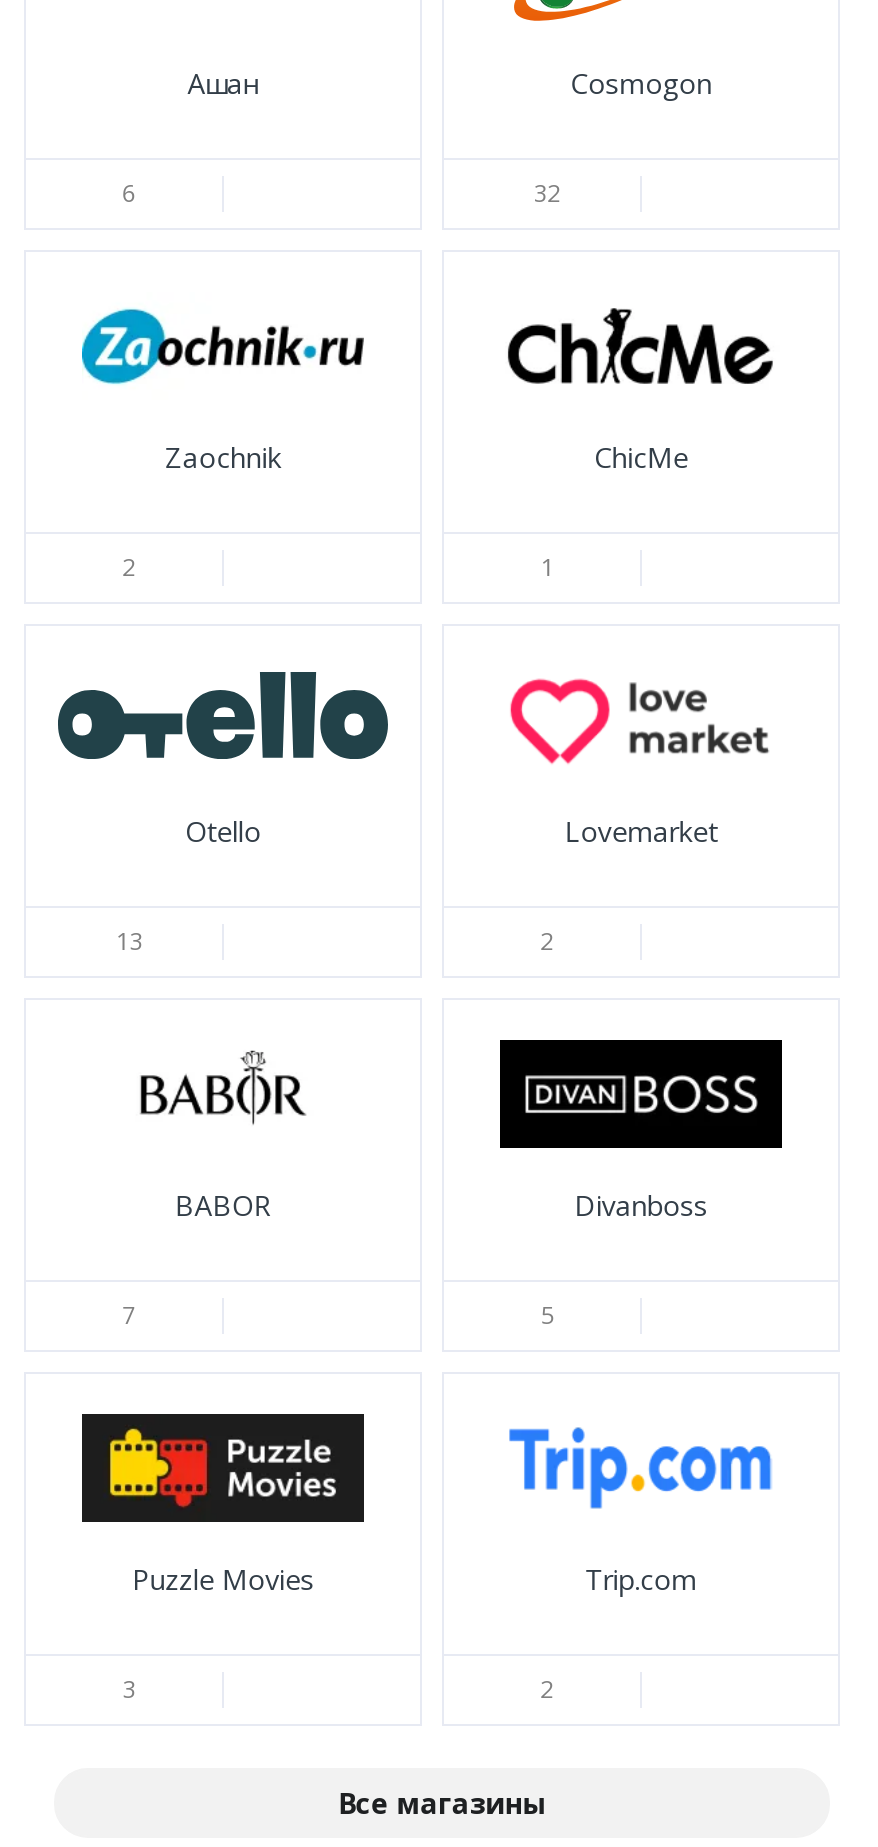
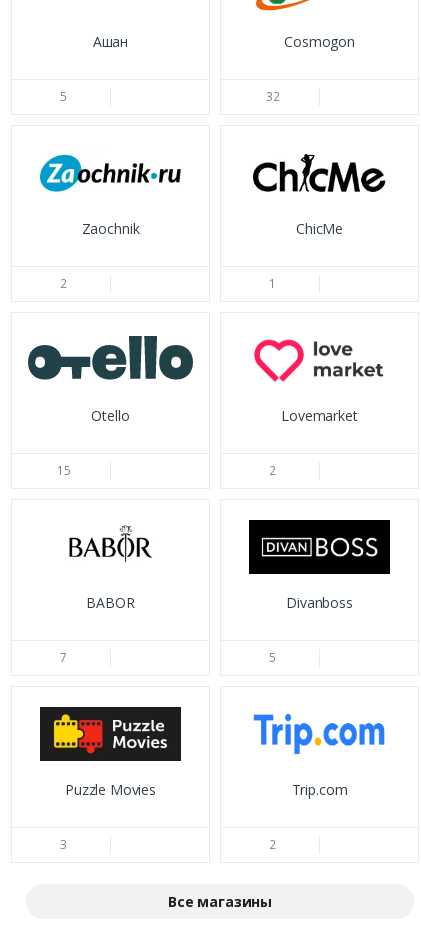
- 6
+ 5

- 13
+ 15
